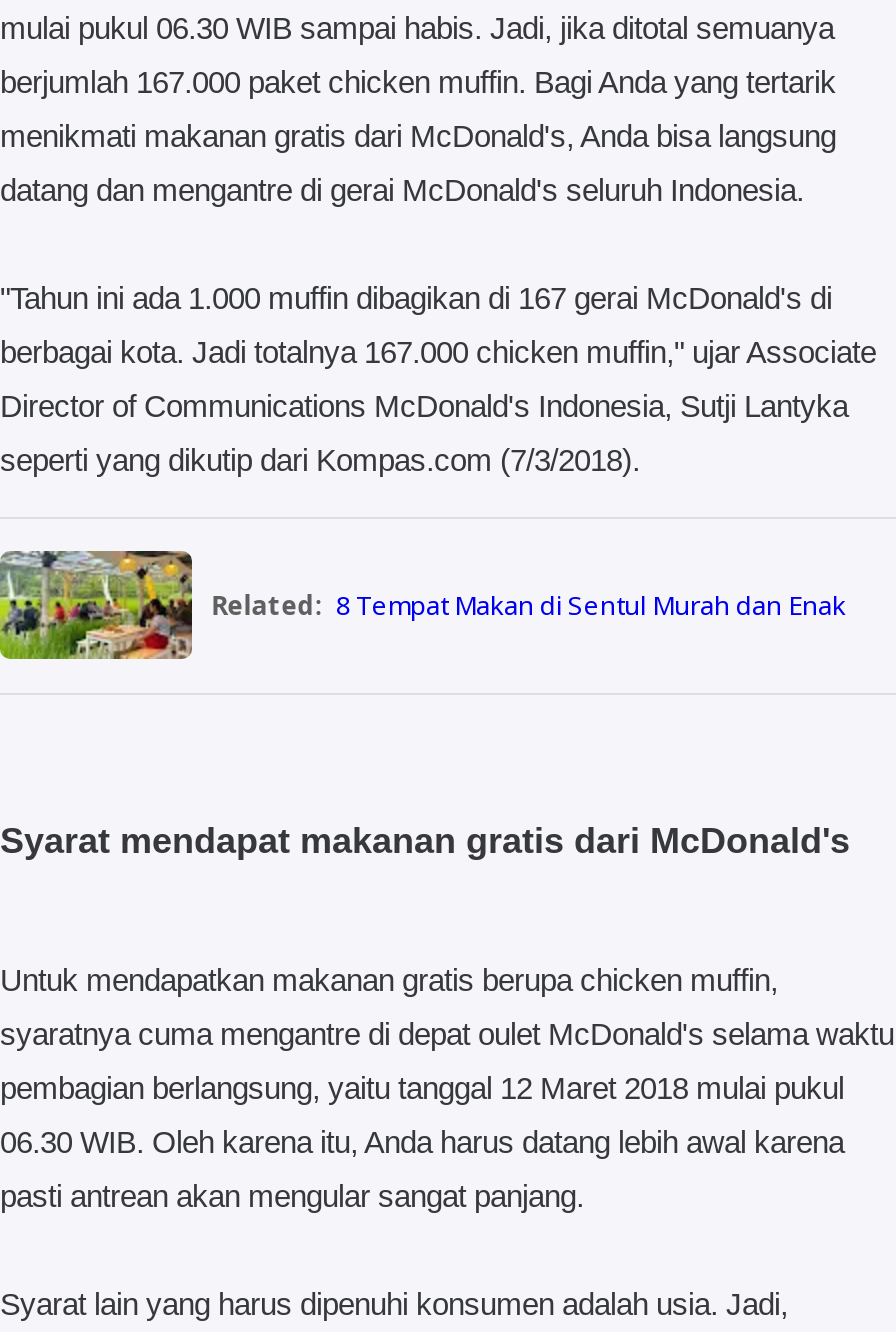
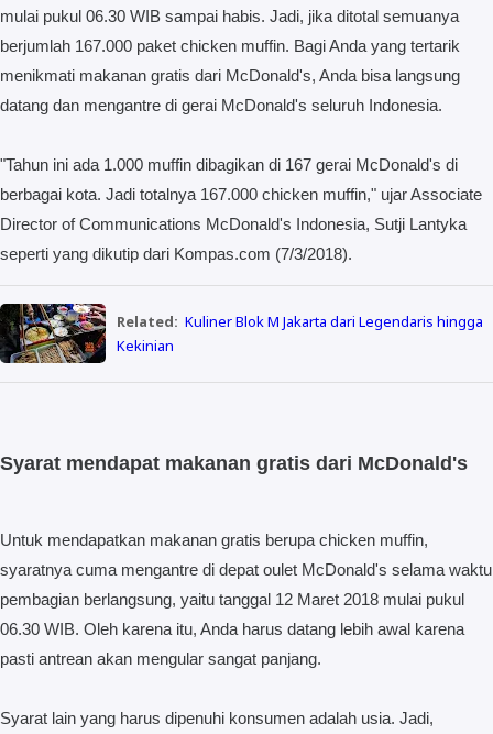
- [image]
- Related: 8 Tempat Makan di Sentul Murah dan Enak
+ [image]
+ Related: Kuliner Blok M Jakarta dari Legendaris hingga
+ Kekinian
